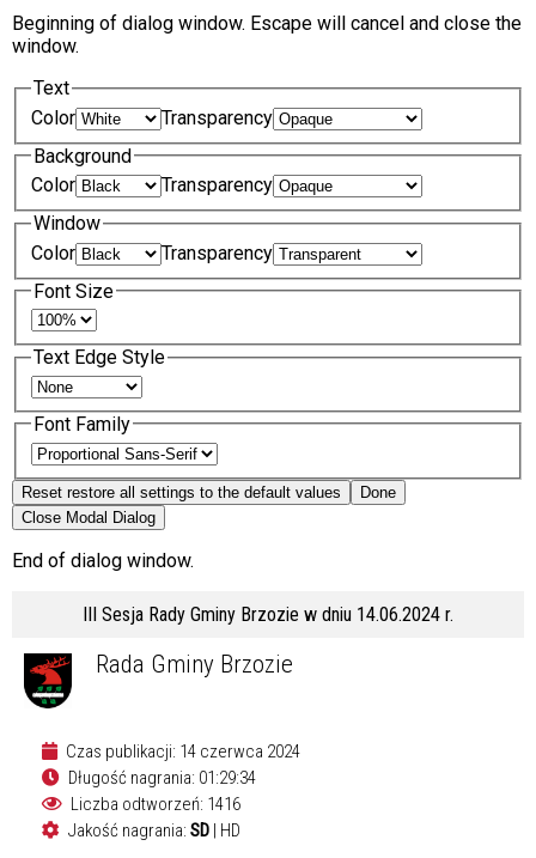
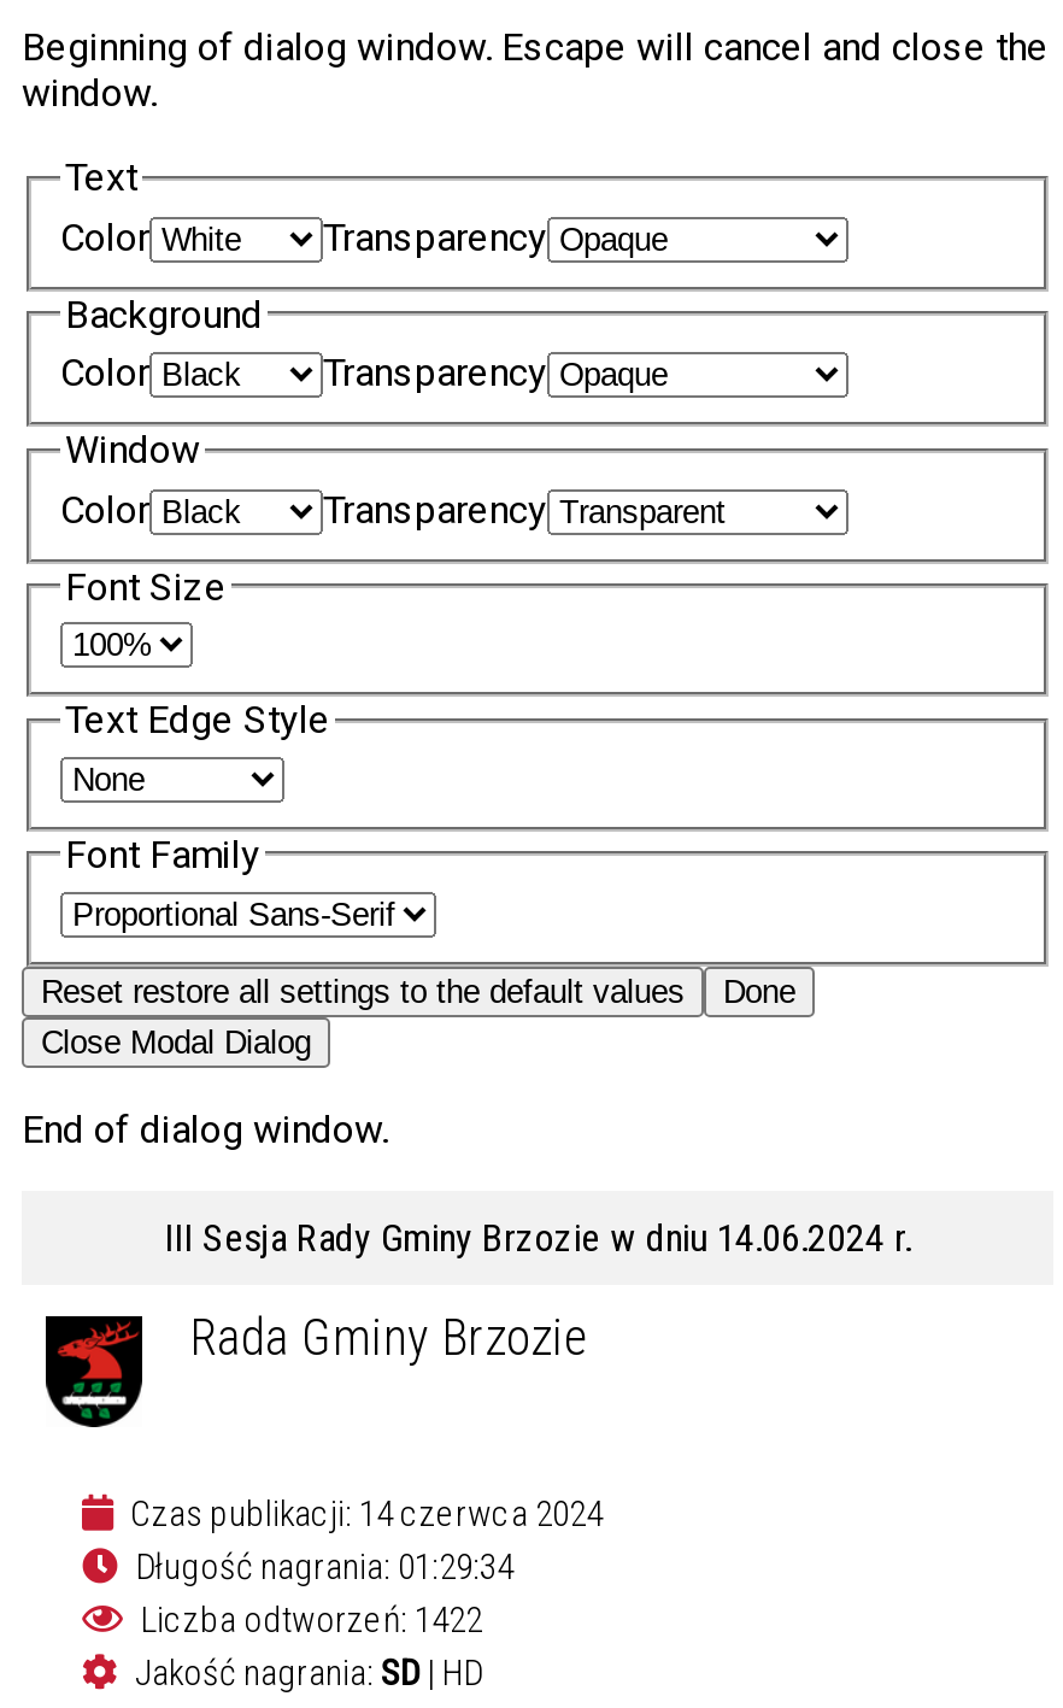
- Liczba odtworzeń: 1416
+ Liczba odtworzeń: 1422
